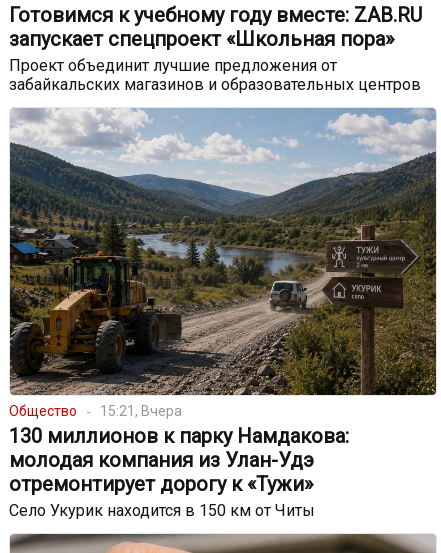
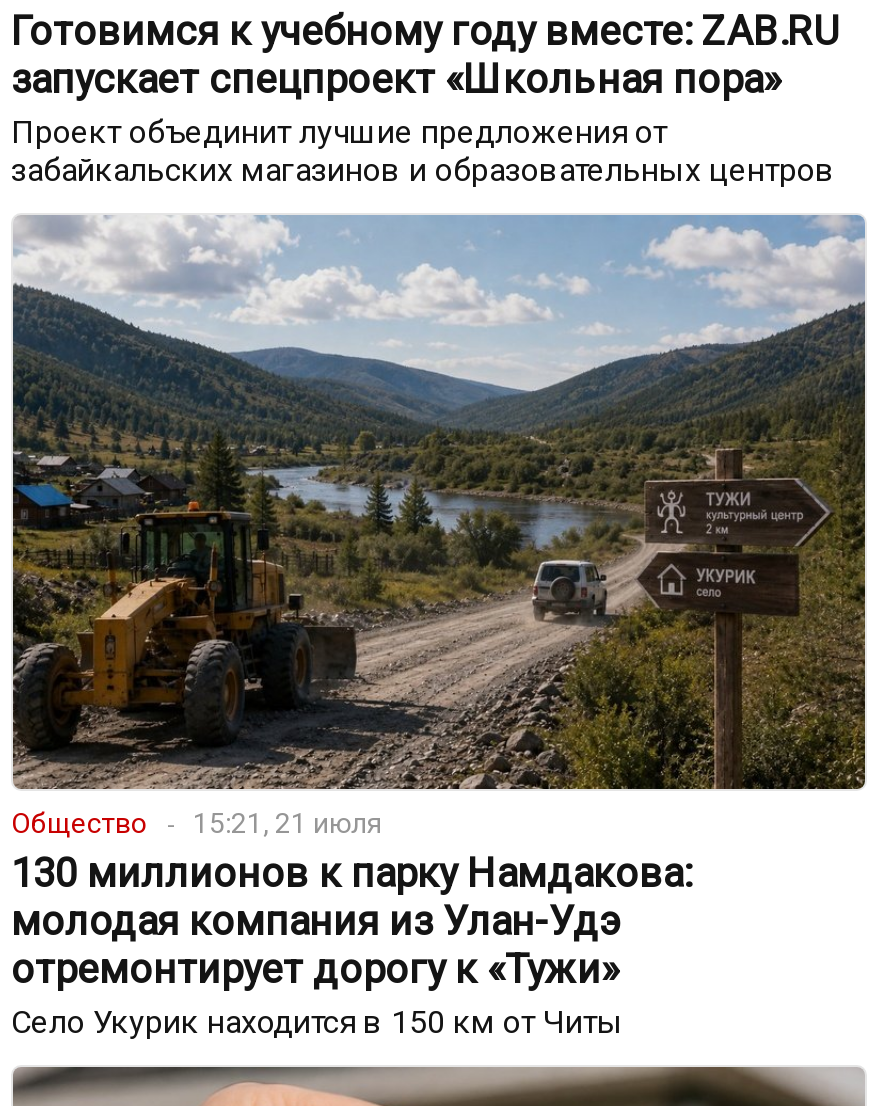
- Общество 15:21, Вчера
+ Общество 15:21, 21 июля
